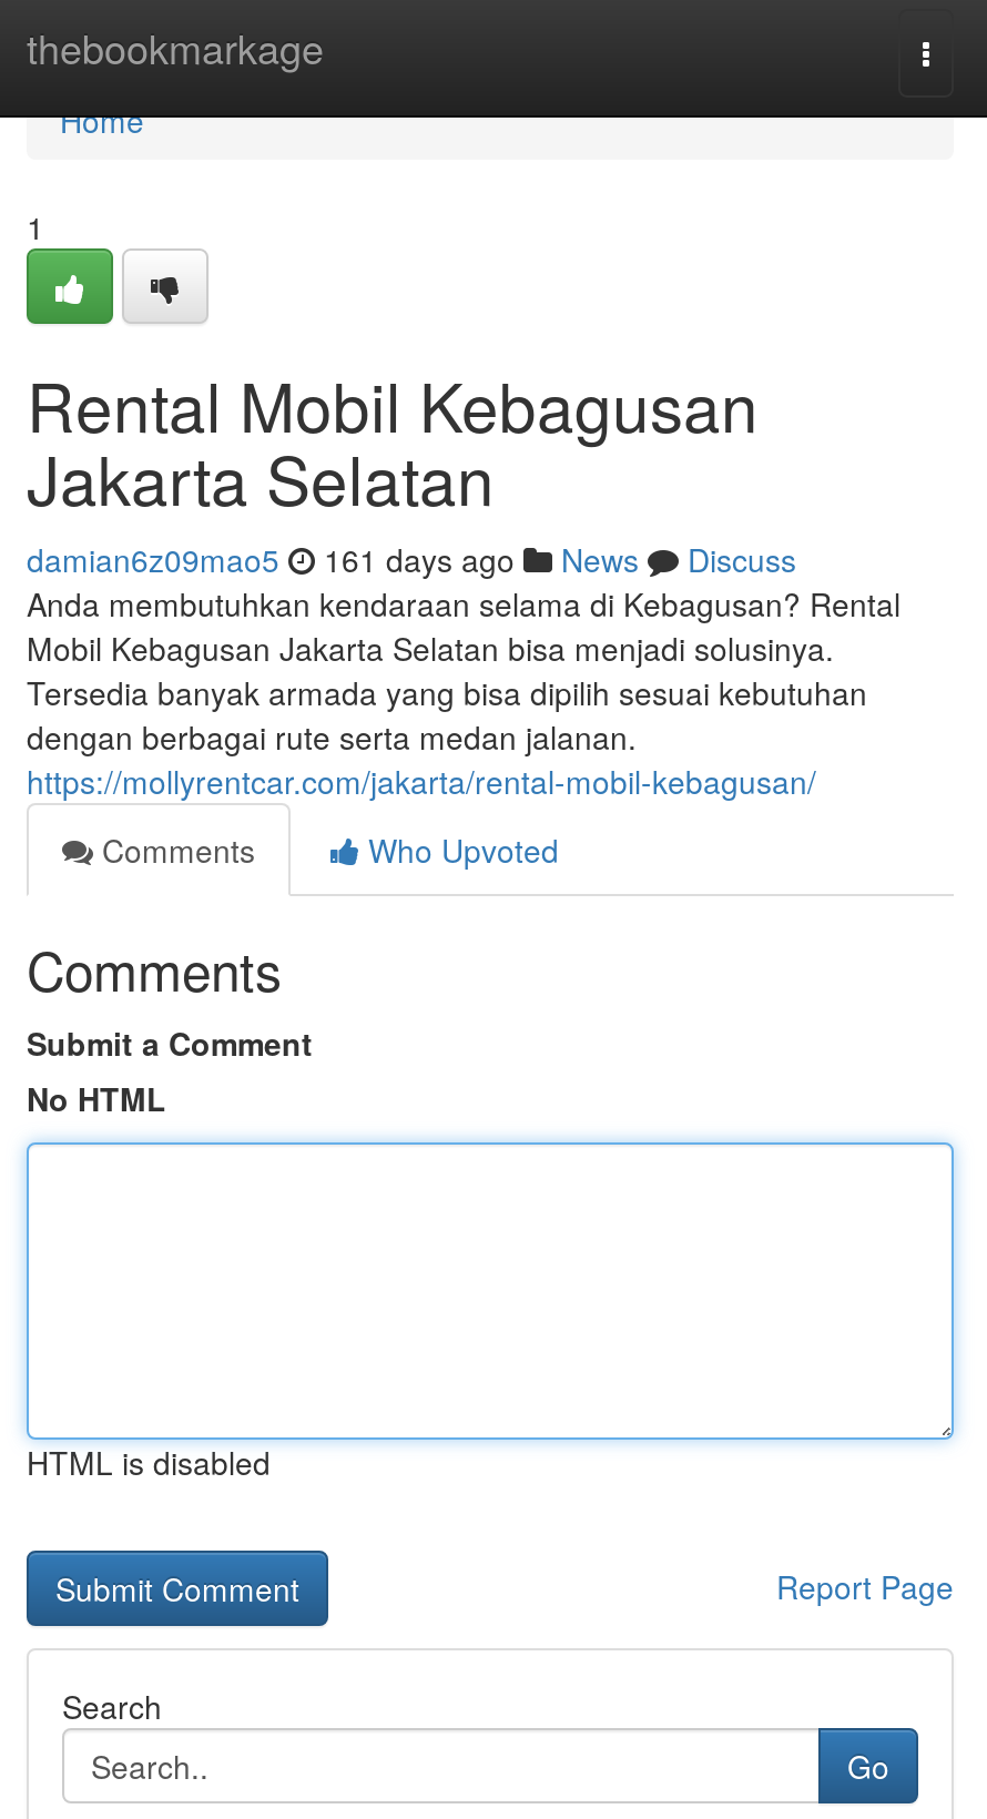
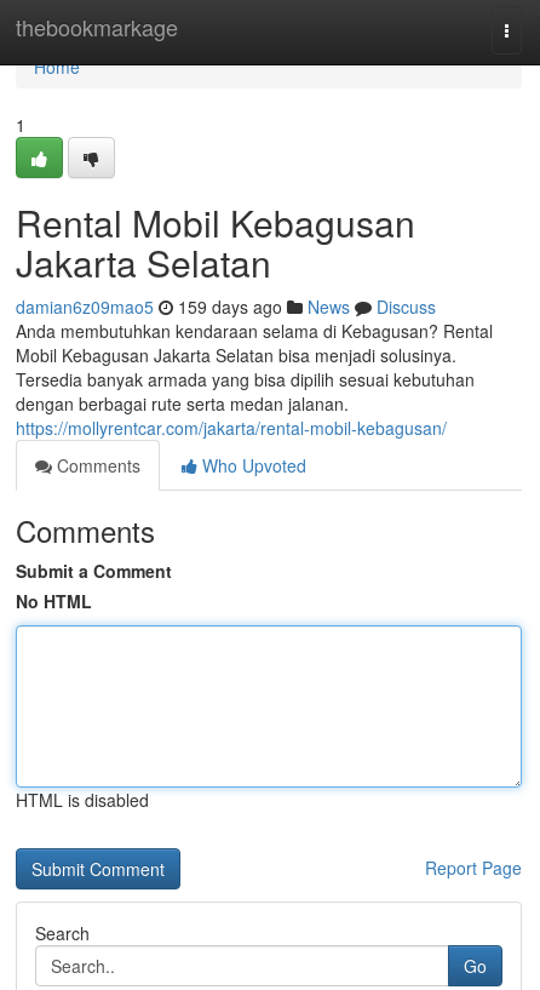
- damian6z09mao5 161 days ago News Discuss
+ damian6z09mao5 159 days ago News Discuss
